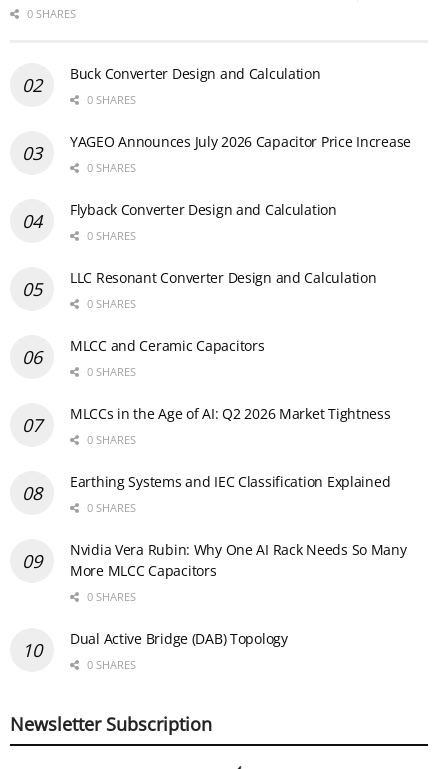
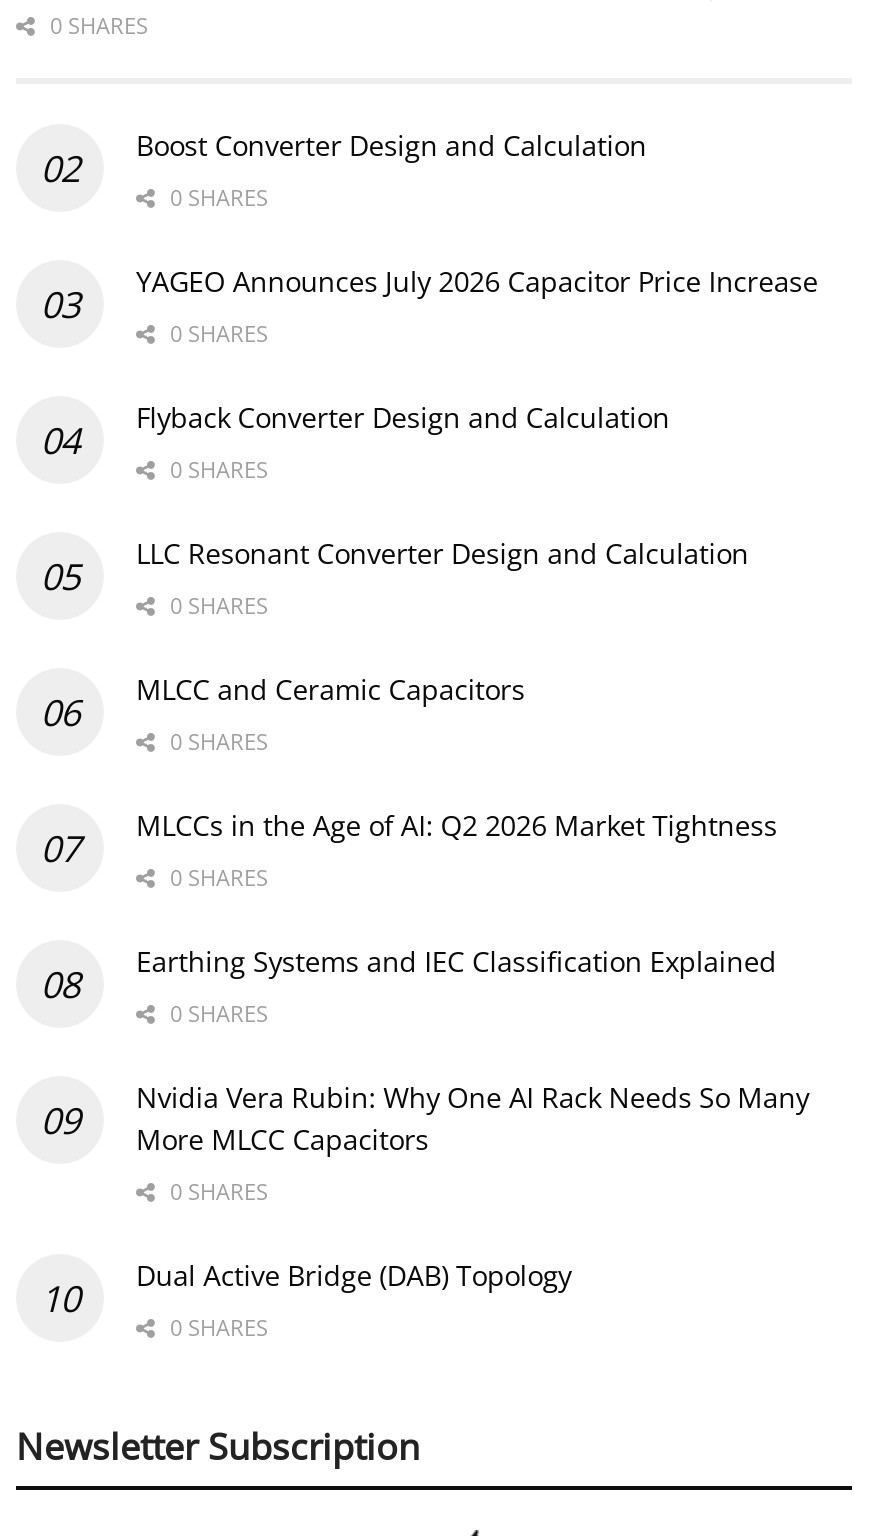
- Buck Converter Design and Calculation
+ Boost Converter Design and Calculation
